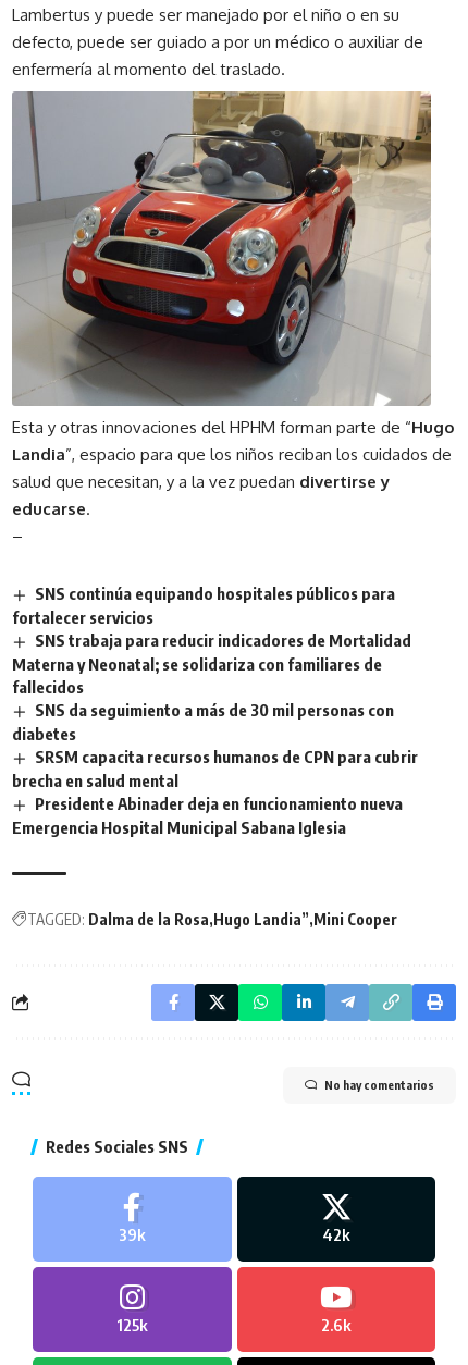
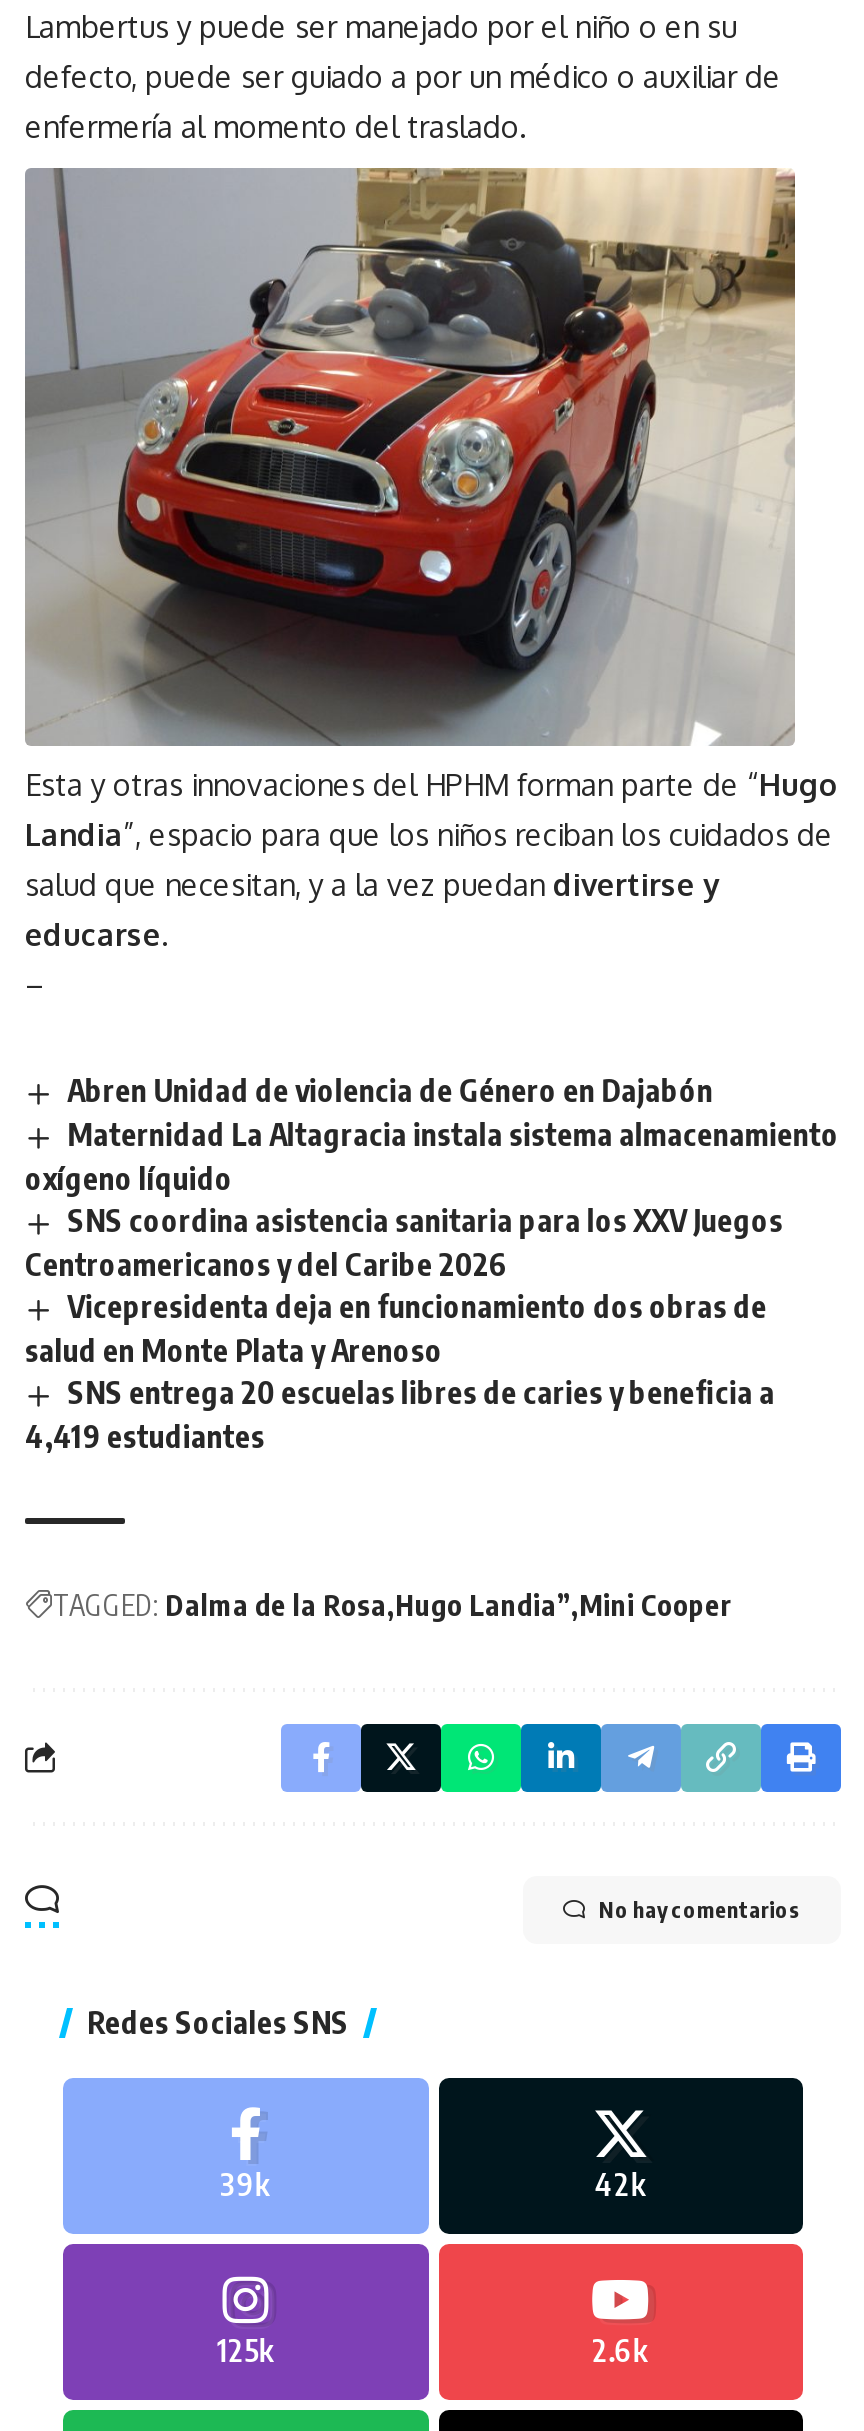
- SNS continúa equipando hospitales públicos para
- fortalecer servicios
- SNS trabaja para reducir indicadores de Mortalidad
- Materna y Neonatal; se solidariza con familiares de
- fallecidos
- SNS da seguimiento a más de 30 mil personas con
- diabetes
- SRSM capacita recursos humanos de CPN para cubrir
- brecha en salud mental
- Presidente Abinader deja en funcionamiento nueva
- Emergencia Hospital Municipal Sabana Iglesia
+ Abren Unidad de violencia de Género en Dajabón
+ Maternidad La Altagracia instala sistema almacenamiento
+ oxígeno líquido
+ SNS coordina asistencia sanitaria para los XXV Juegos
+ Centroamericanos y del Caribe 2026
+ Vicepresidenta deja en funcionamiento dos obras de
+ salud en Monte Plata y Arenoso
+ SNS entrega 20 escuelas libres de caries y beneficia a
+ 4,419 estudiantes
